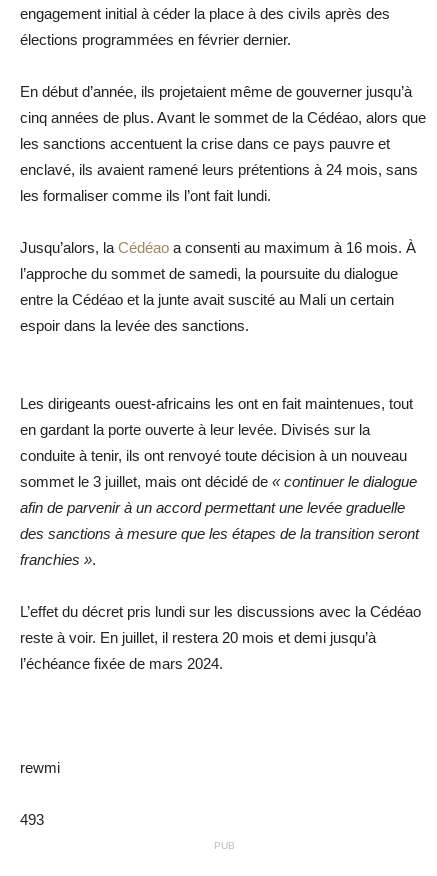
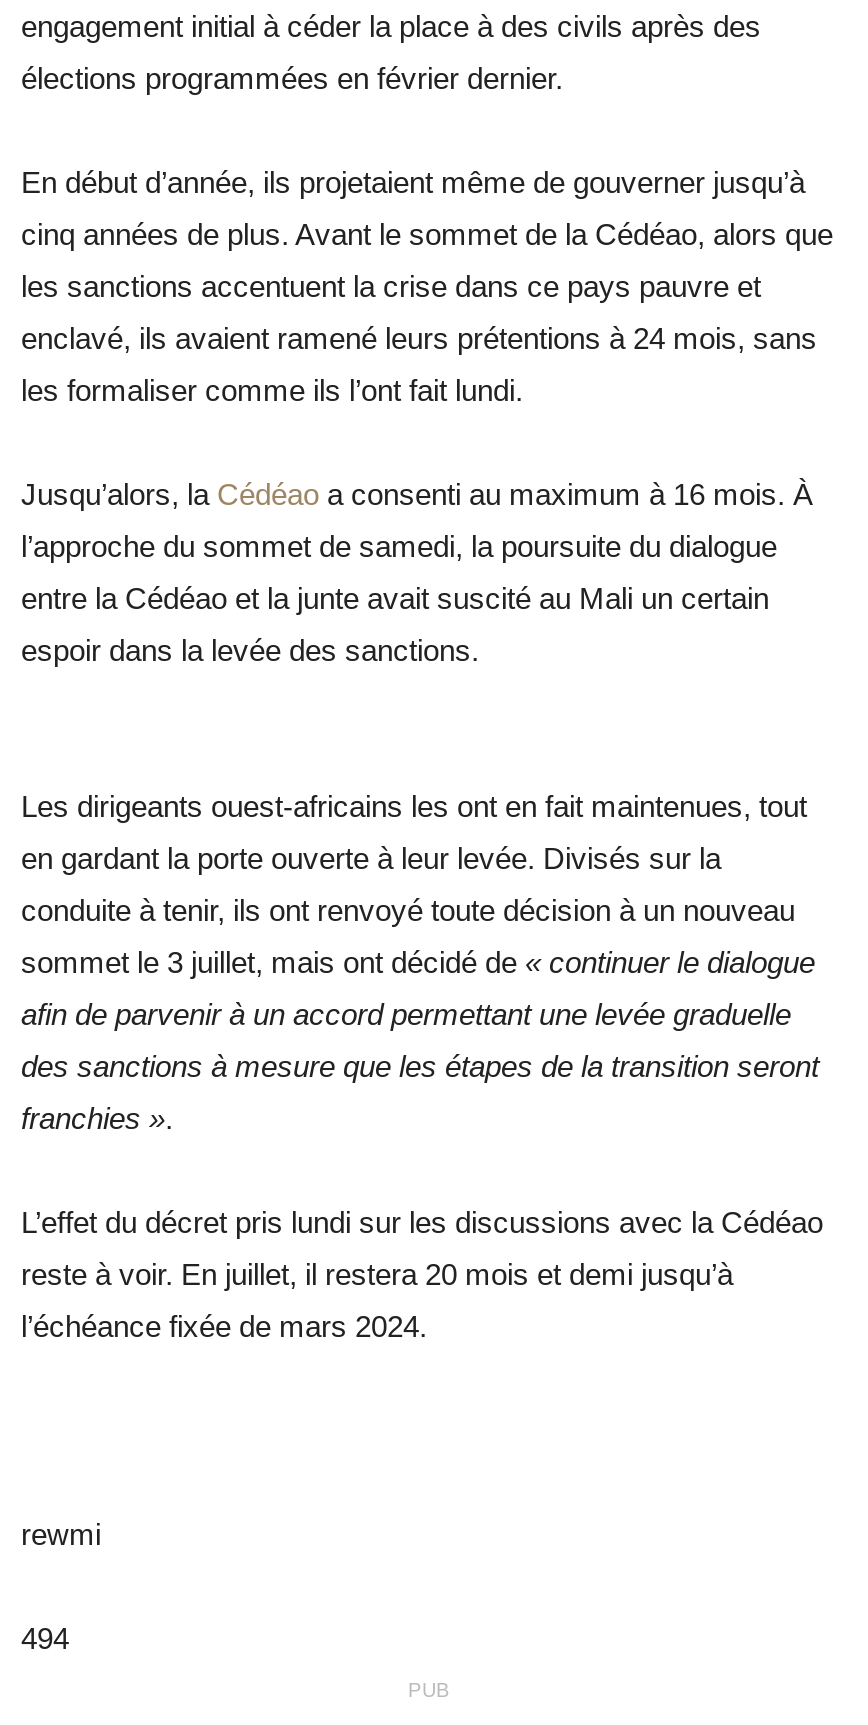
- 493
+ 494
